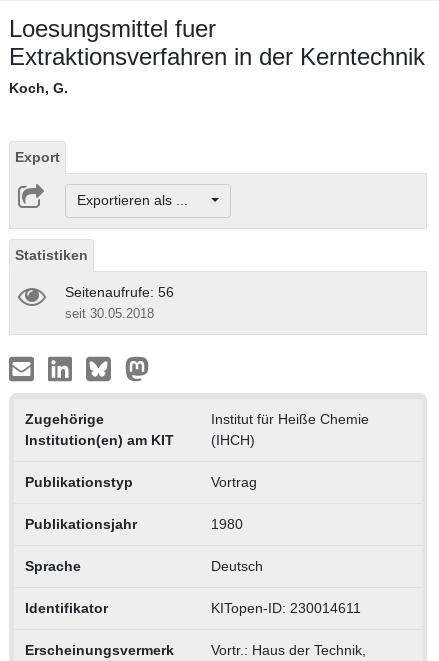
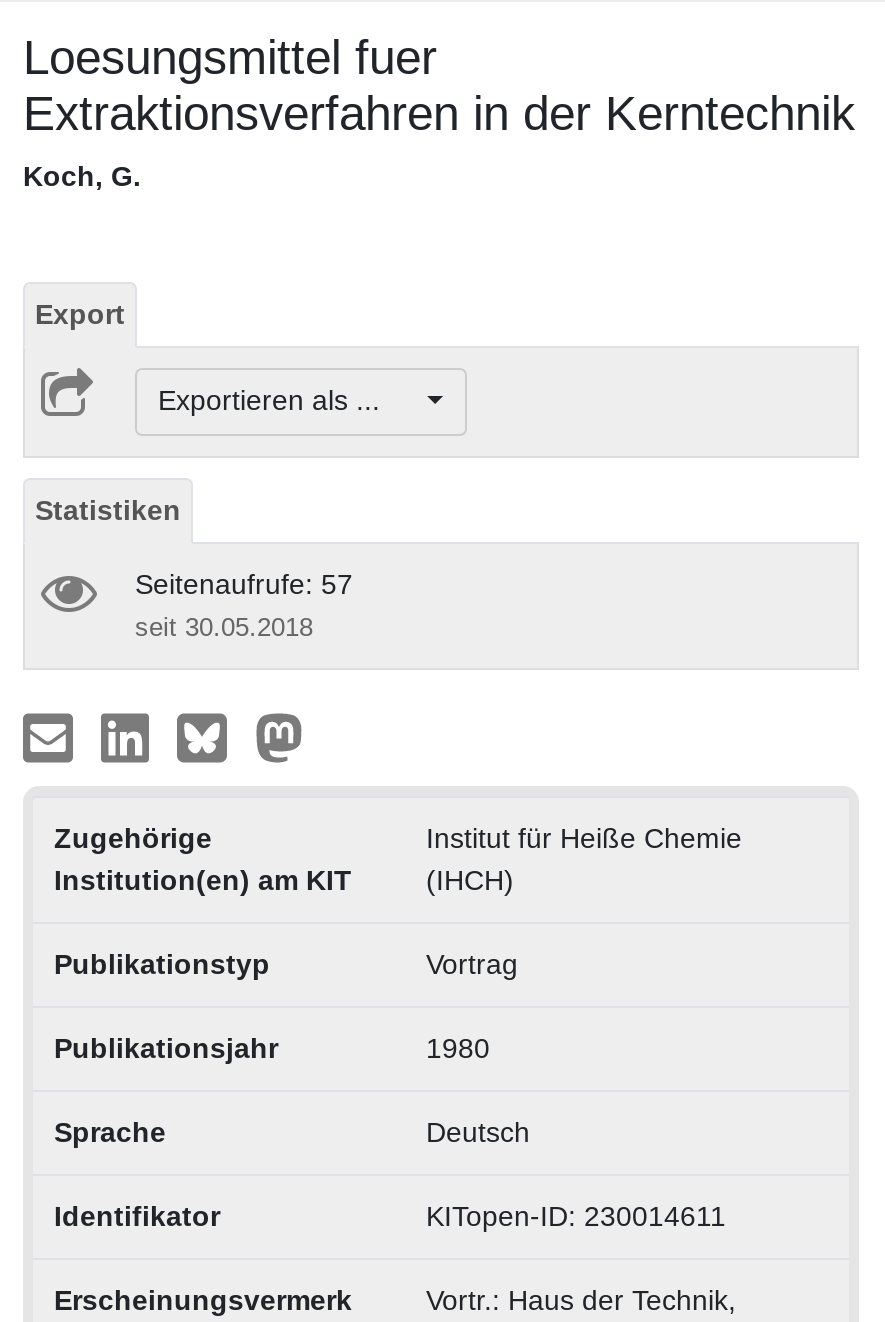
- Seitenaufrufe: 56
+ Seitenaufrufe: 57
